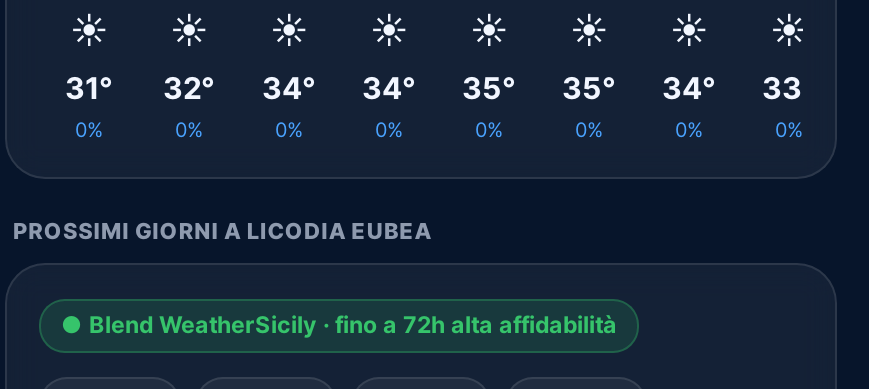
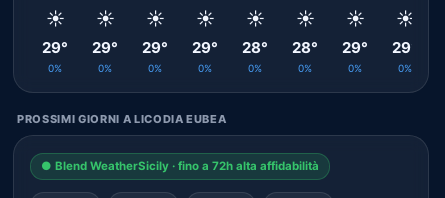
- 31°
+ 29°

- 32°
+ 29°

- 34°
+ 29°

- 34°
+ 29°

- 35°
+ 28°

- 35°
+ 28°

- 34°
+ 29°

- 33°
+ 29°
